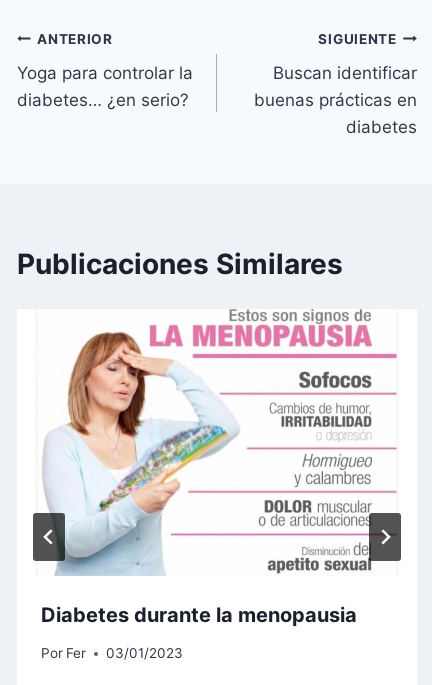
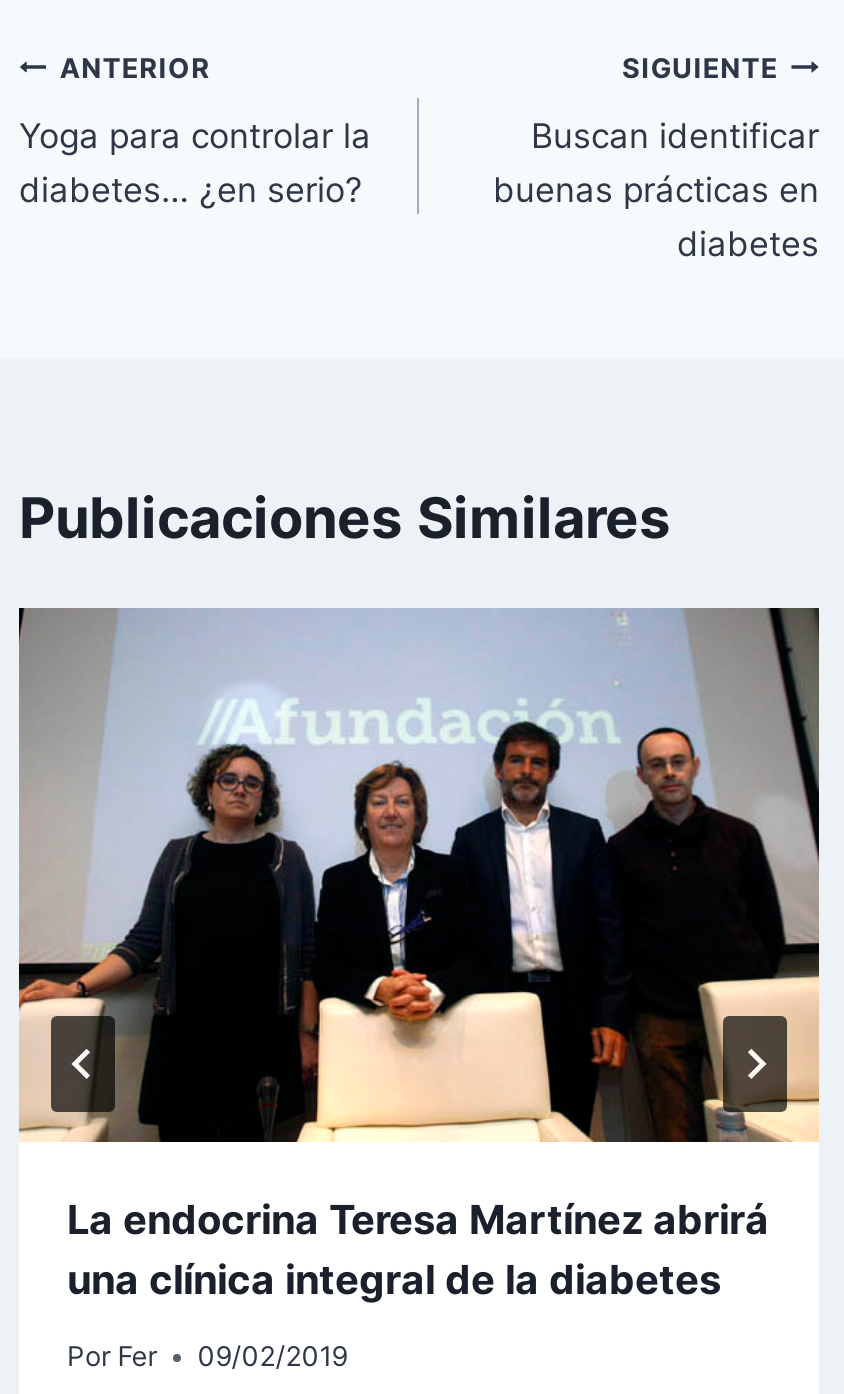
- [image]
- Diabetes durante la menopausia
+ [image]
+ La endocrina Teresa Martínez abrirá
+ una clínica integral de la diabetes

- Por Fer 03/01/2023
+ Por Fer 09/02/2019
